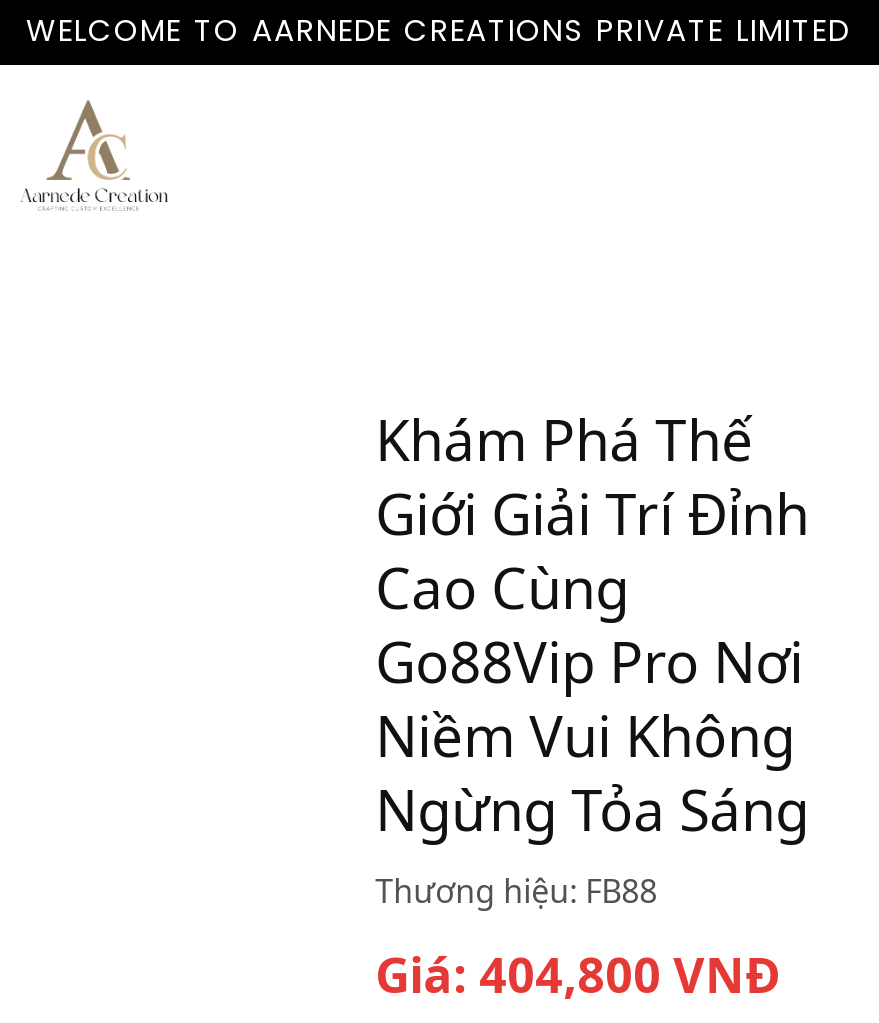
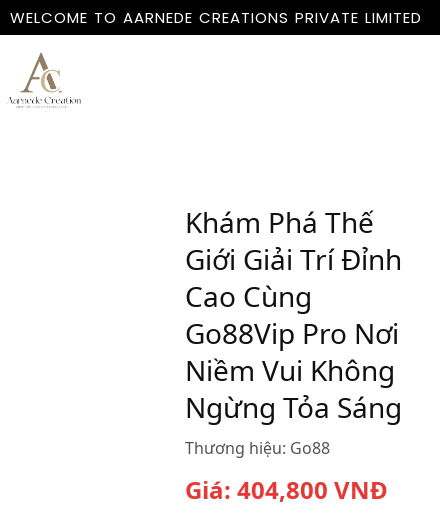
- Thương hiệu: FB88
+ Thương hiệu: Go88
